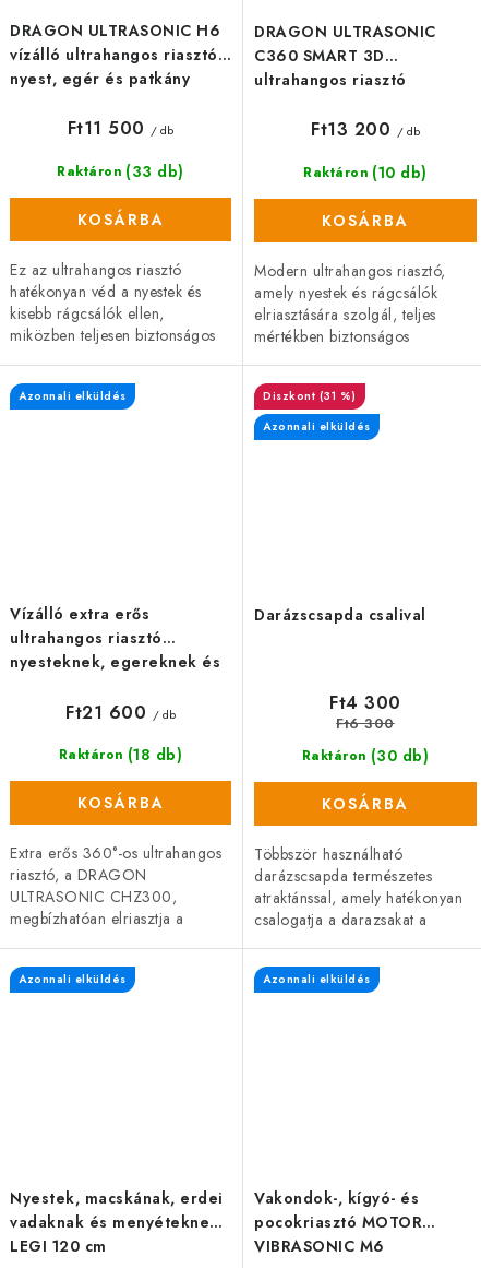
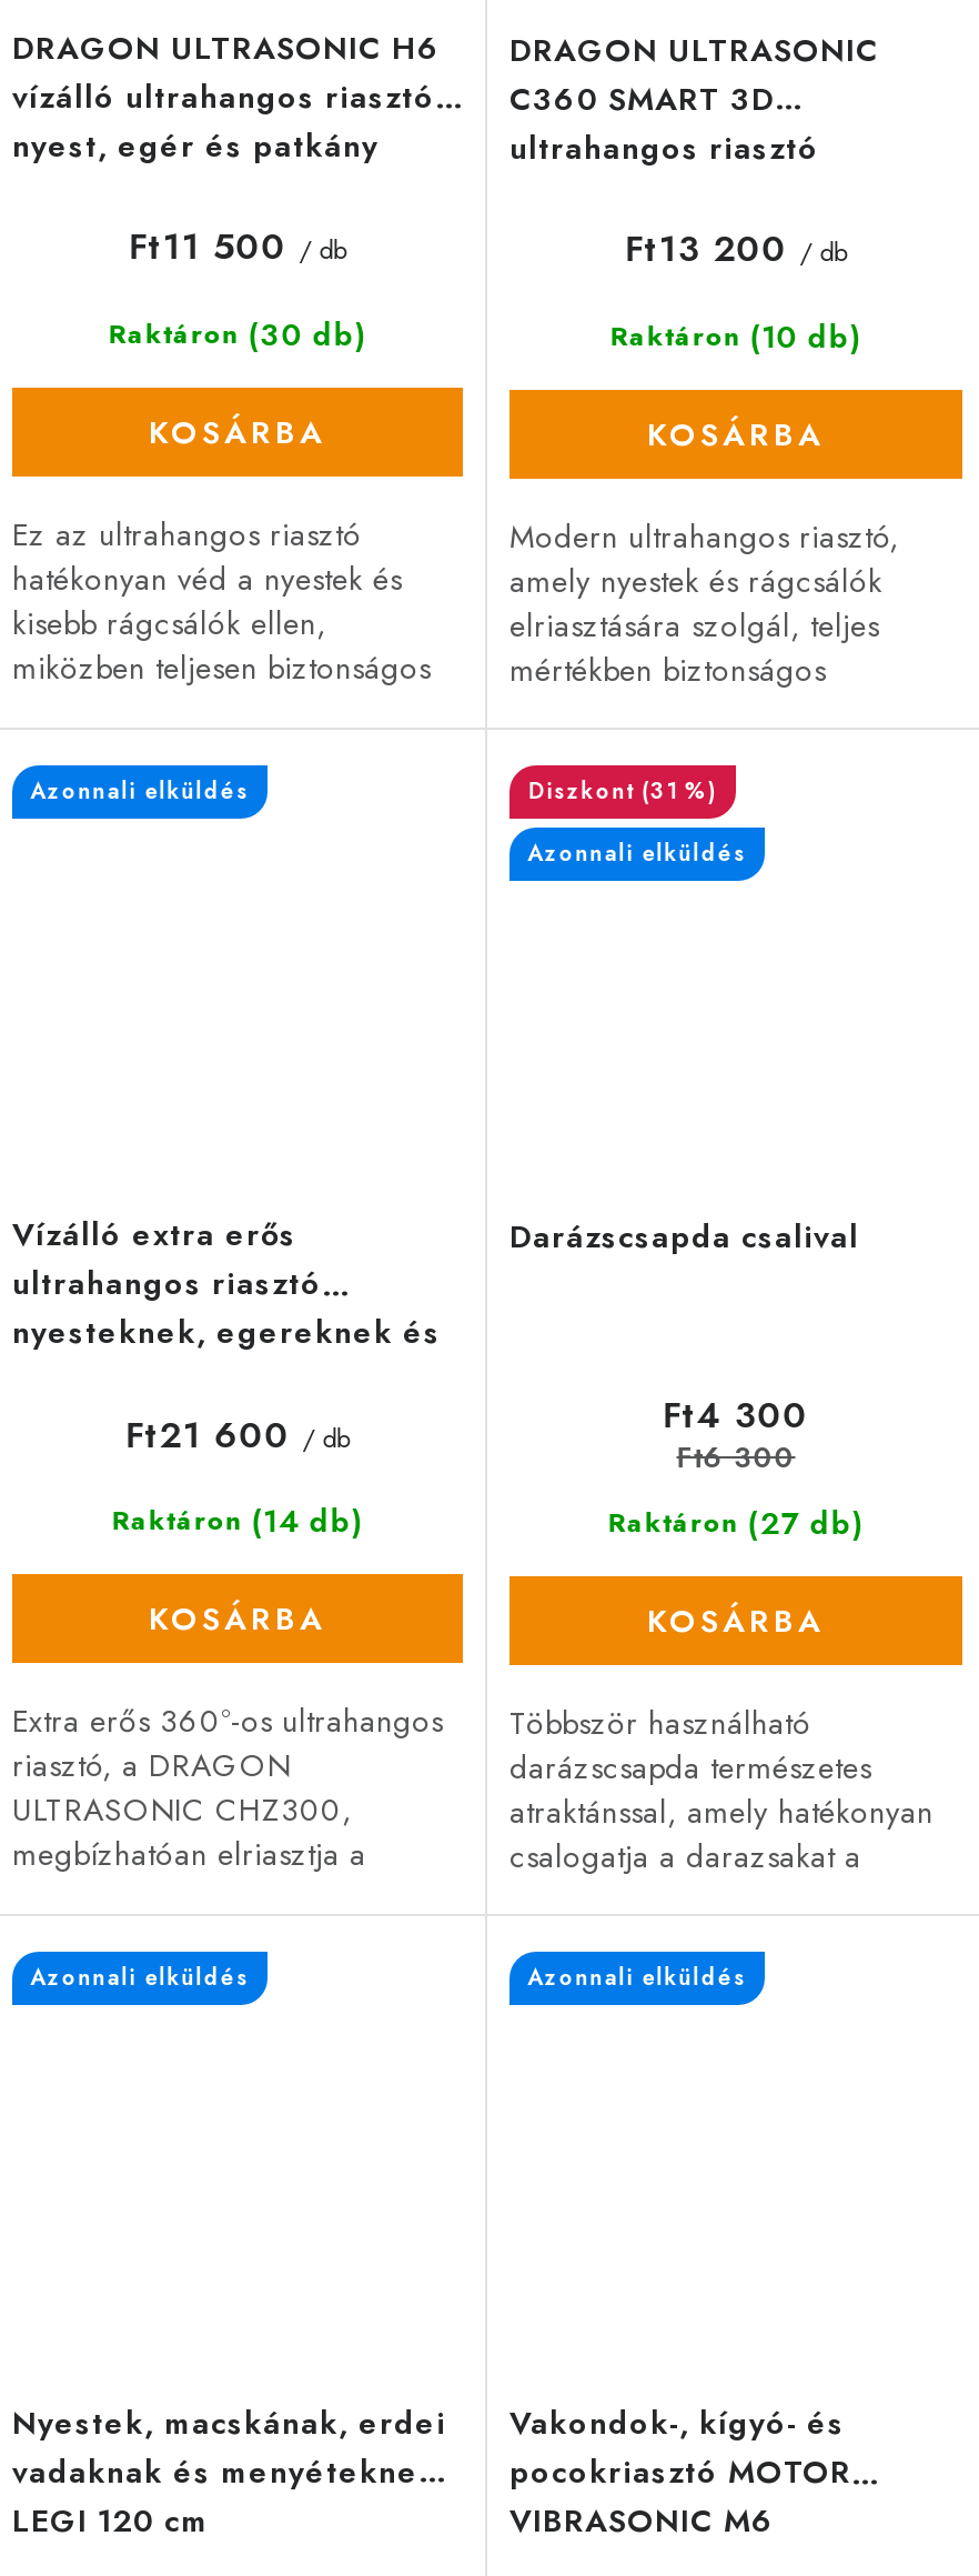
- Raktáron (33 db)
+ Raktáron (30 db)

- Raktáron (18 db)
+ Raktáron (14 db)

- Raktáron (30 db)
+ Raktáron (27 db)
